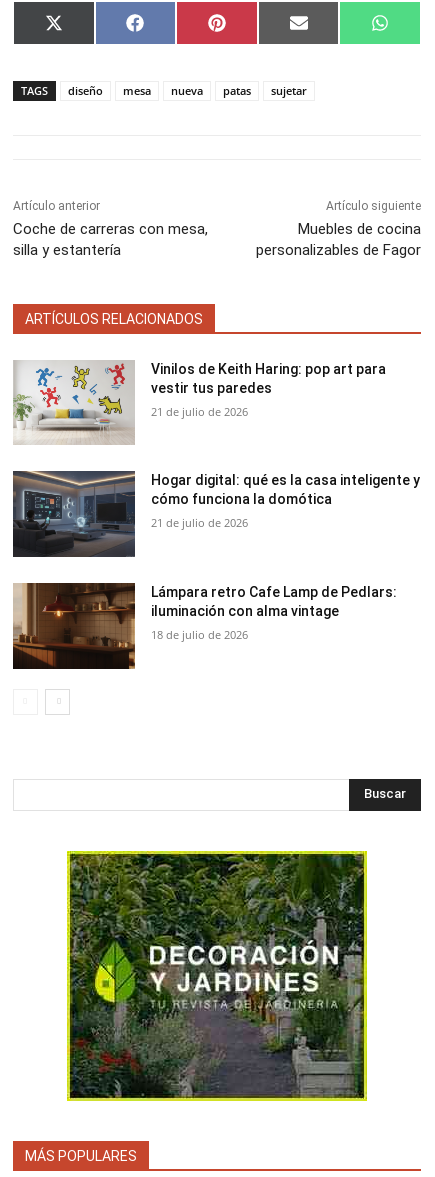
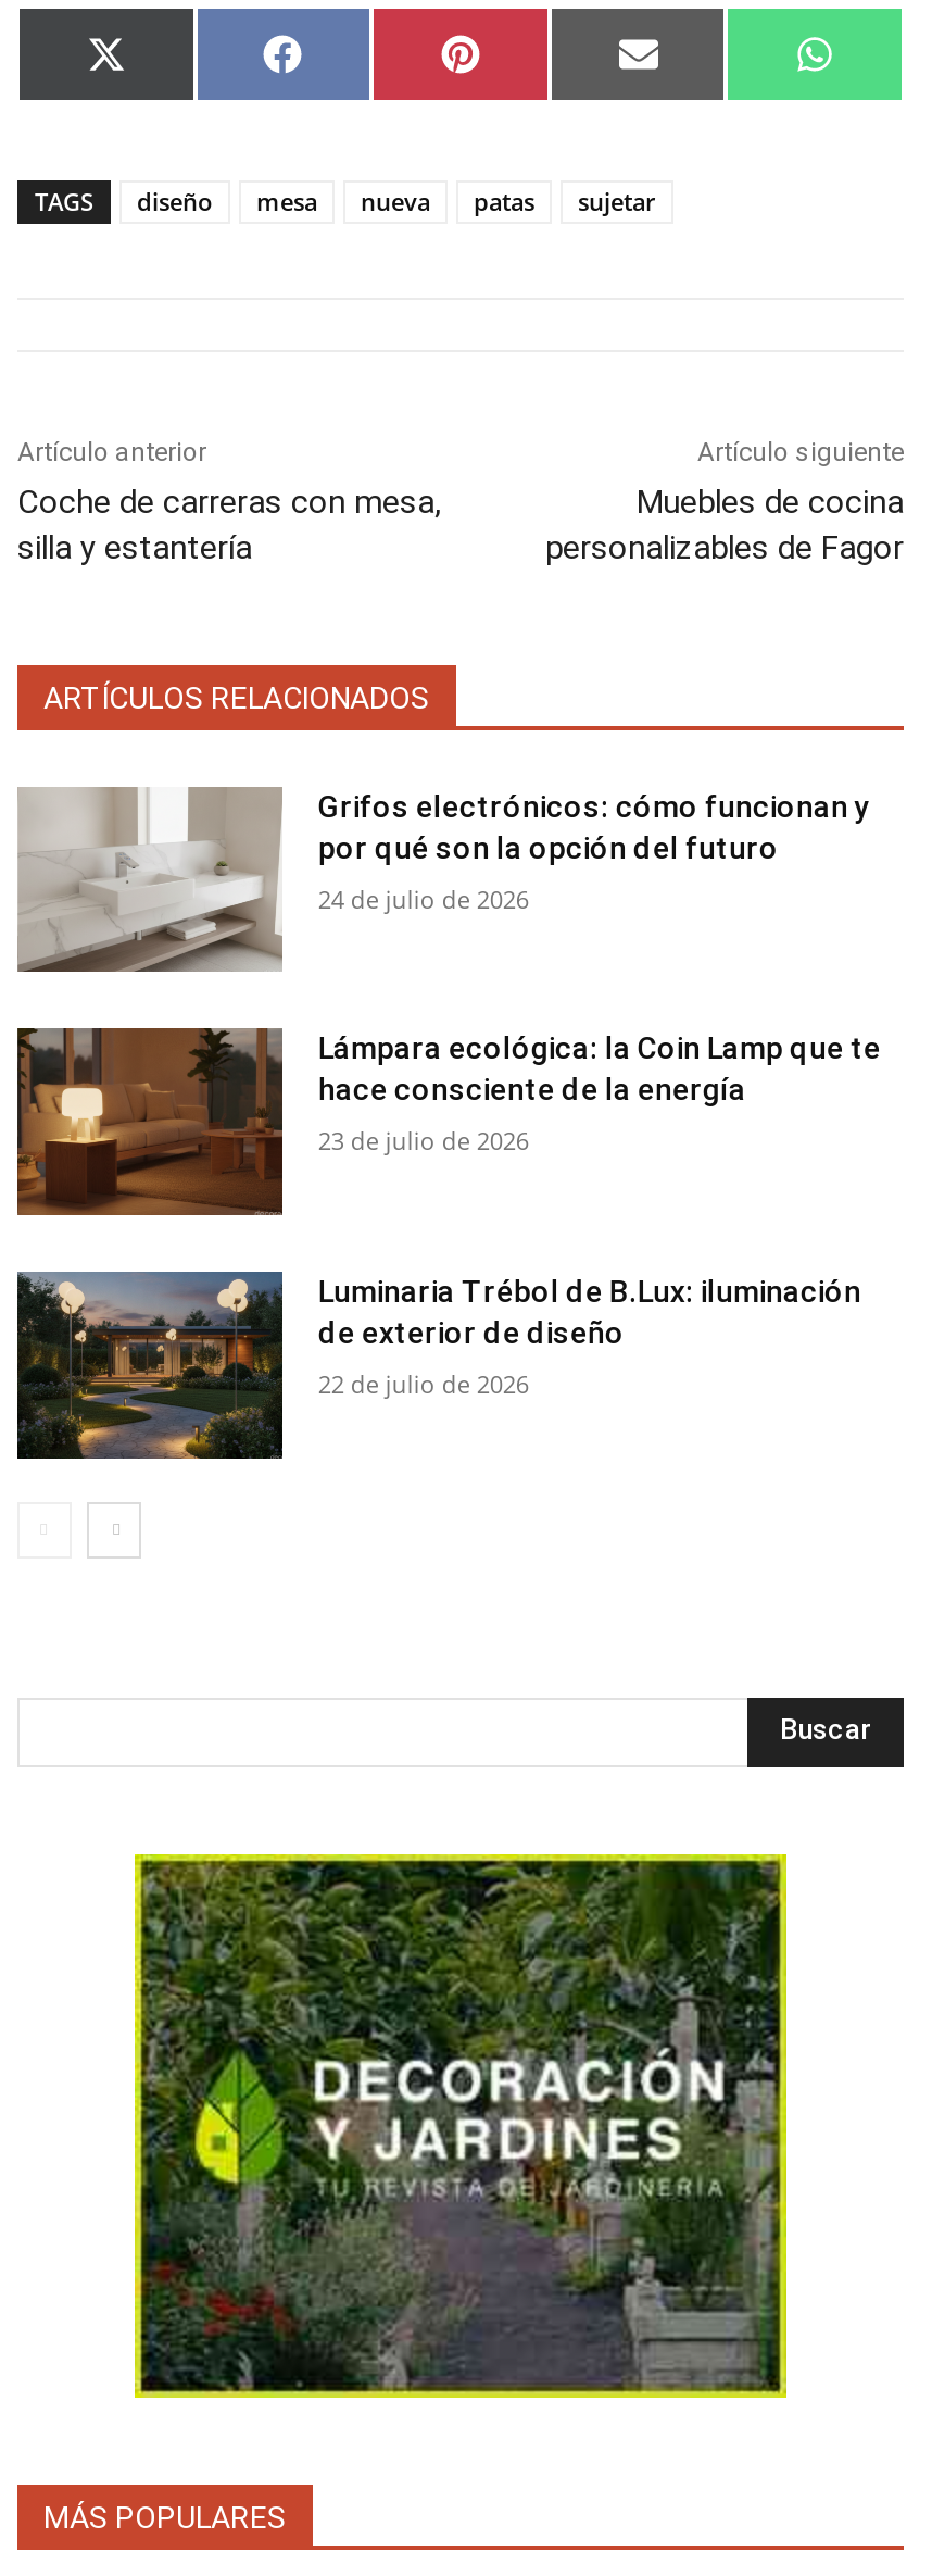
- [image]
- Vinilos de Keith Haring: pop art para
- vestir tus paredes
+ [image]
+ Grifos electrónicos: cómo funcionan y
+ por qué son la opción del futuro

- 21 de julio de 2026
+ 24 de julio de 2026

- [image]
- Hogar digital: qué es la casa inteligente y
- cómo funciona la domótica
+ [image]
+ Lámpara ecológica: la Coin Lamp que te
+ hace consciente de la energía

- 21 de julio de 2026
+ 23 de julio de 2026

- [image]
- Lámpara retro Cafe Lamp de Pedlars:
- iluminación con alma vintage
+ [image]
+ Luminaria Trébol de B.Lux: iluminación
+ de exterior de diseño

- 18 de julio de 2026
+ 22 de julio de 2026
